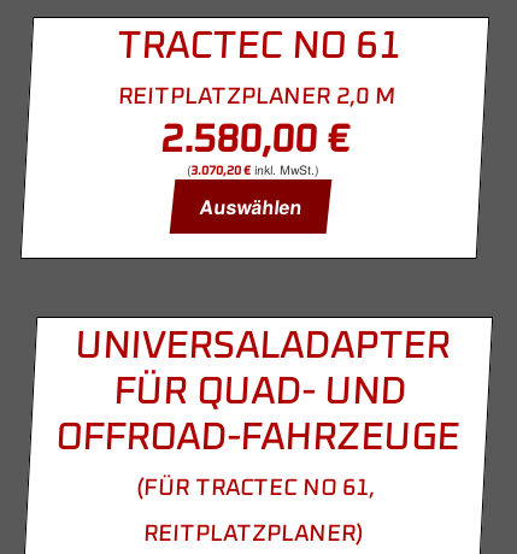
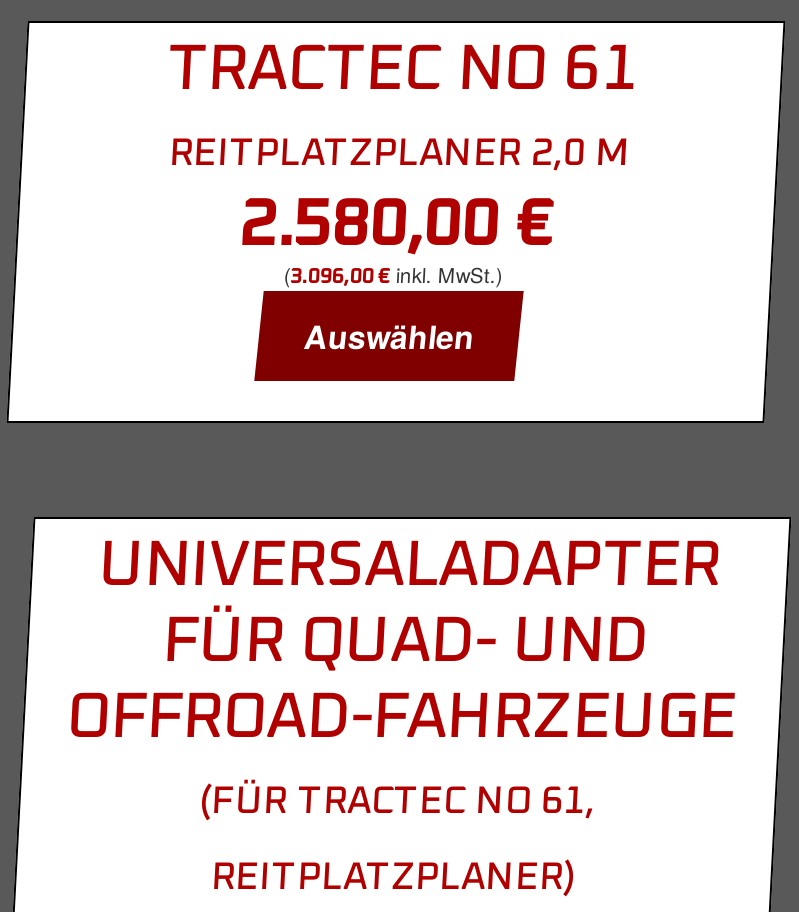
- (3.070,20€inkl. MwSt.)
+ (3.096,00€inkl. MwSt.)
